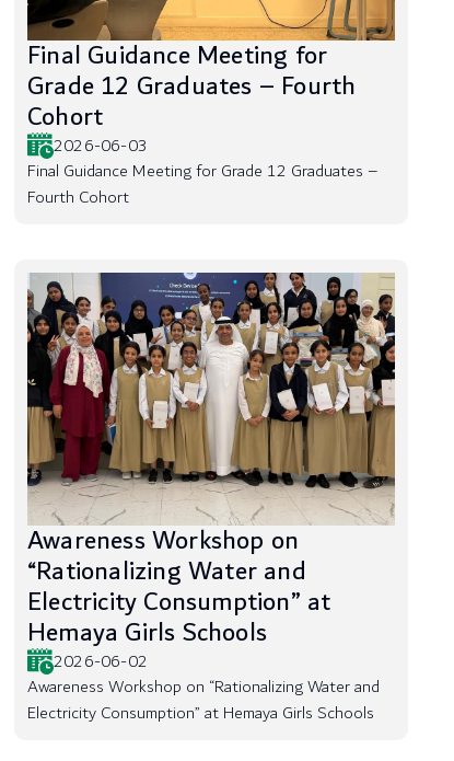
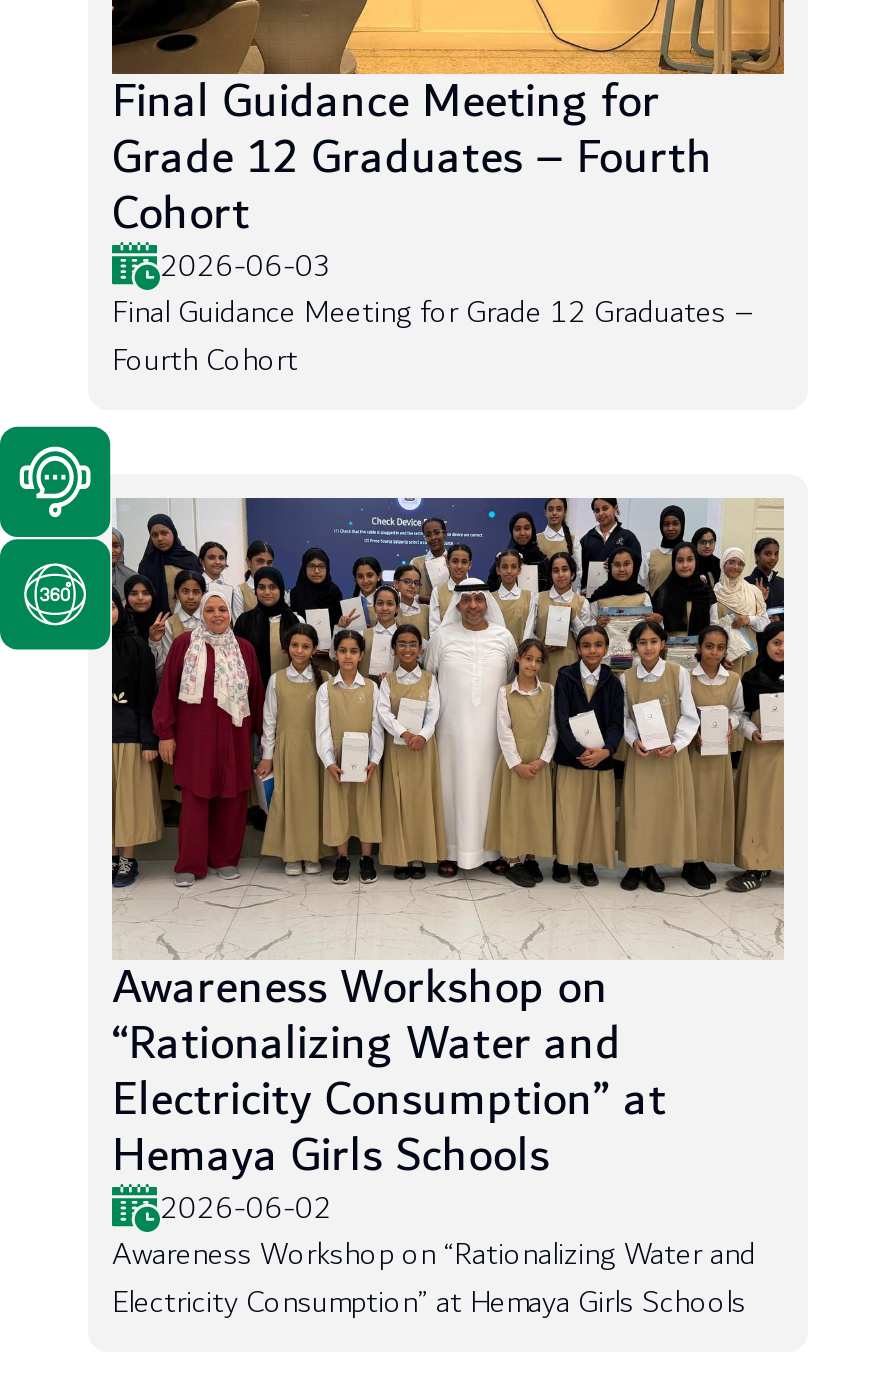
+ [image]
